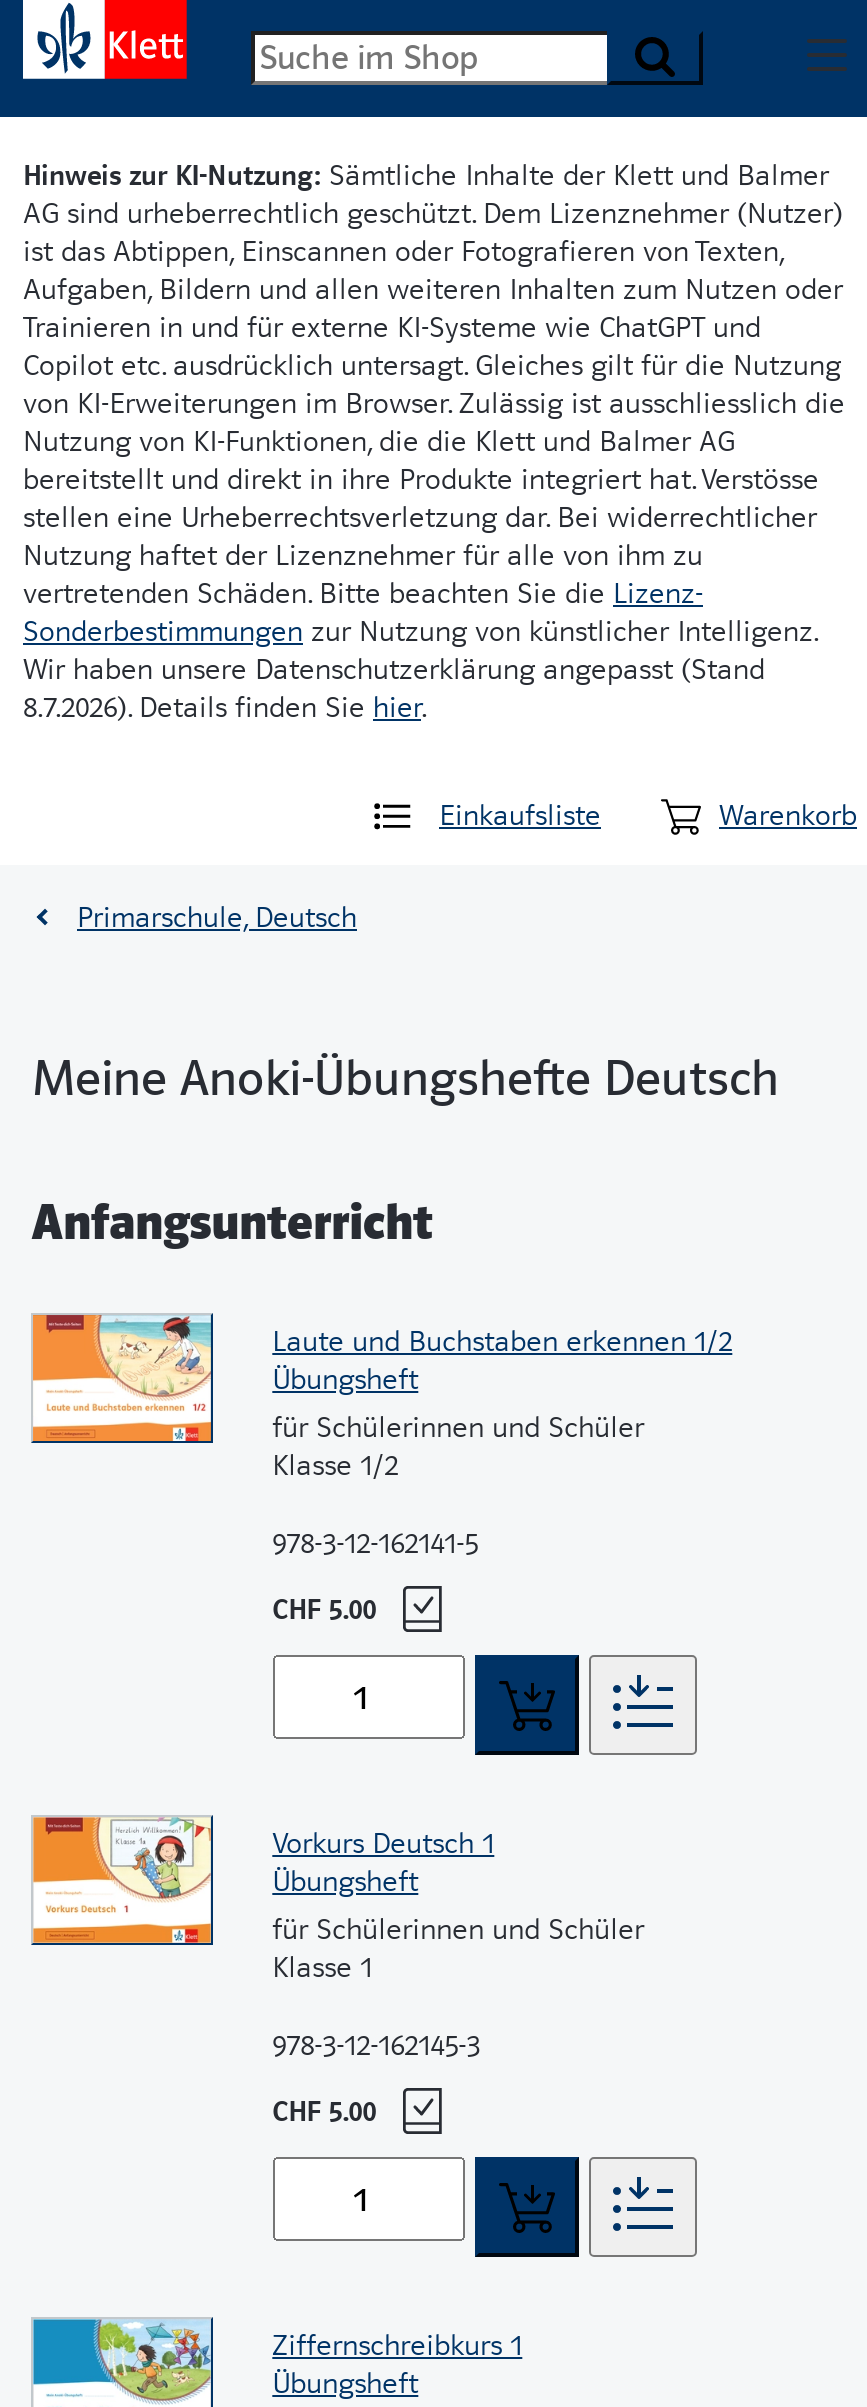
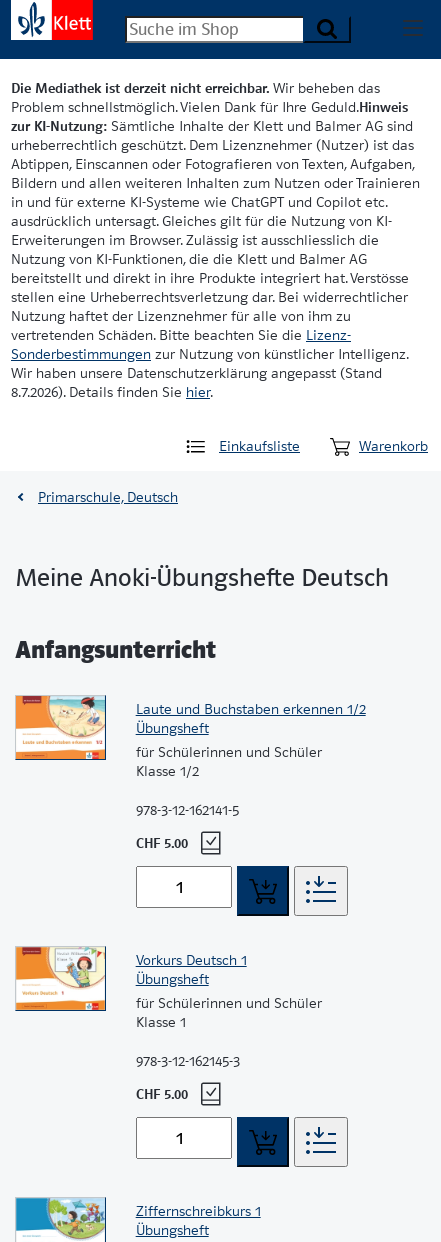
- Hinweis zur KI-Nutzung: Sämtliche Inhalte der Klett und Balmer
- AG sind urheberrechtlich geschützt. Dem Lizenznehmer (Nutzer)
- ist das Abtippen, Einscannen oder Fotografieren von Texten,
- Aufgaben, Bildern und allen weiteren Inhalten zum Nutzen oder
- Trainieren in und für externe KI-Systeme wie ChatGPT und
- Copilot etc. ausdrücklich untersagt. Gleiches gilt für die Nutzung
- von KI-Erweiterungen im Browser. Zulässig ist ausschliesslich die
+ Die Mediathek ist derzeit nicht erreichbar. Wir beheben das
+ Problem schnellstmöglich. Vielen Dank für Ihre Geduld.Hinweis
+ zur KI-Nutzung: Sämtliche Inhalte der Klett und Balmer AG sind
+ urheberrechtlich geschützt. Dem Lizenznehmer (Nutzer) ist das
+ Abtippen, Einscannen oder Fotografieren von Texten, Aufgaben,
+ Bildern und allen weiteren Inhalten zum Nutzen oder Trainieren
+ in und für externe KI-Systeme wie ChatGPT und Copilot etc.
+ ausdrücklich untersagt. Gleiches gilt für die Nutzung von KI-
+ Erweiterungen im Browser. Zulässig ist ausschliesslich die
